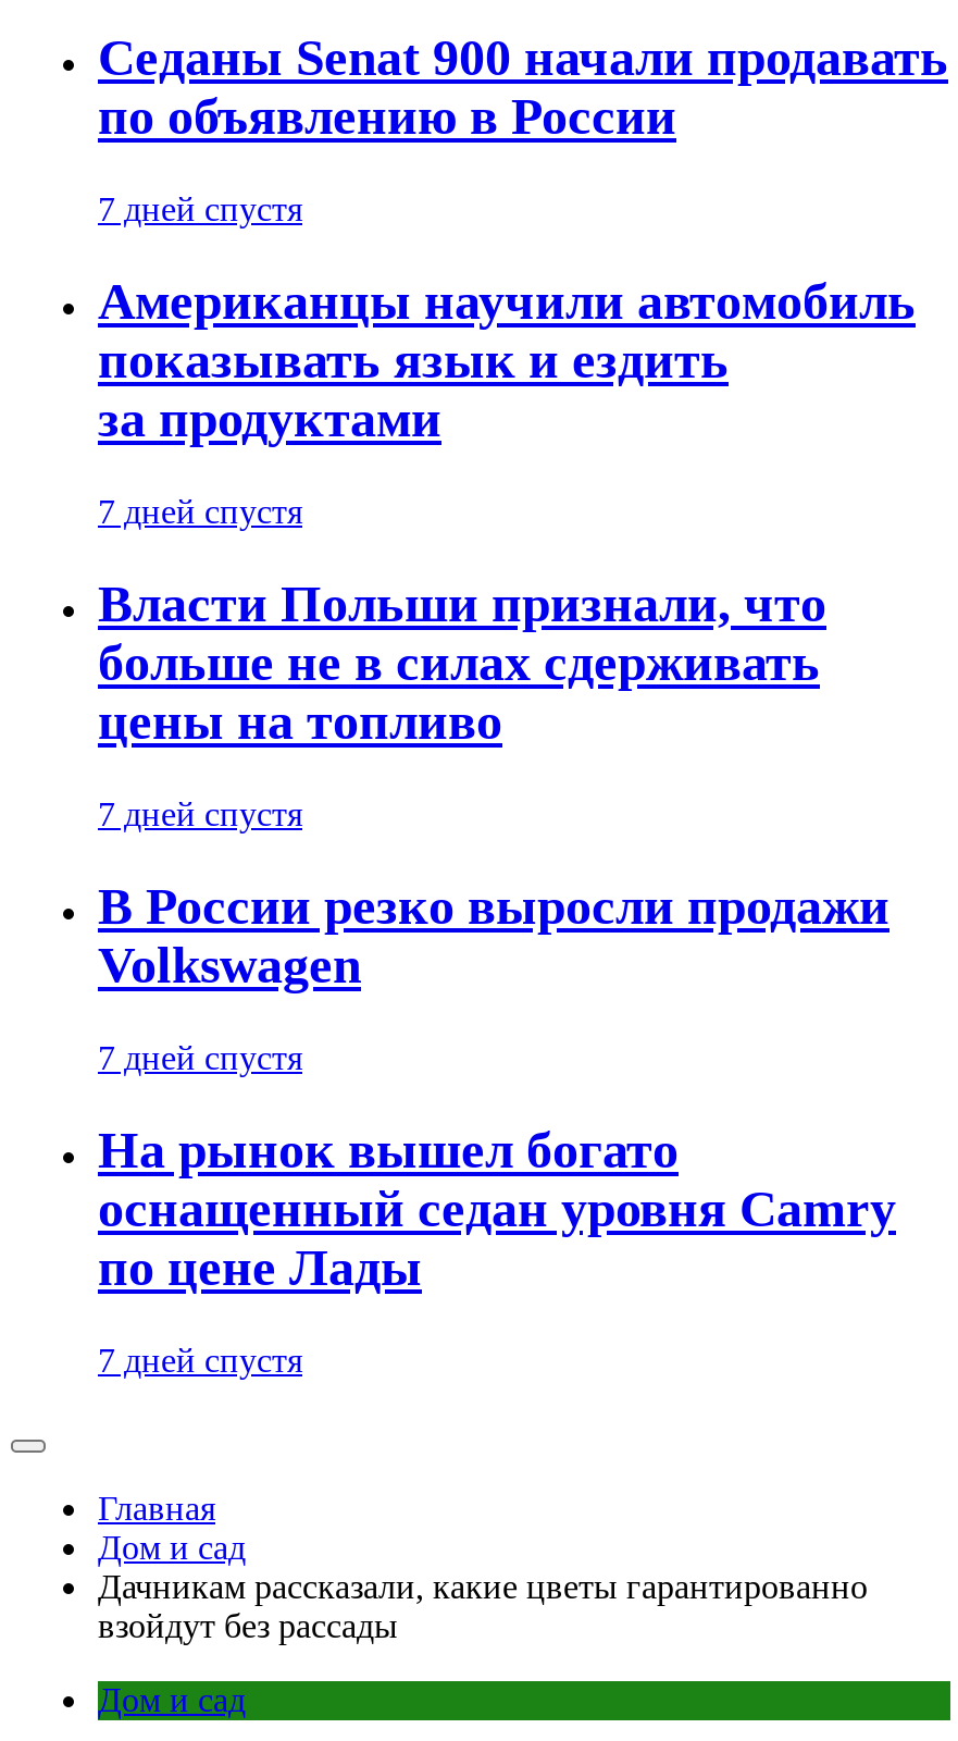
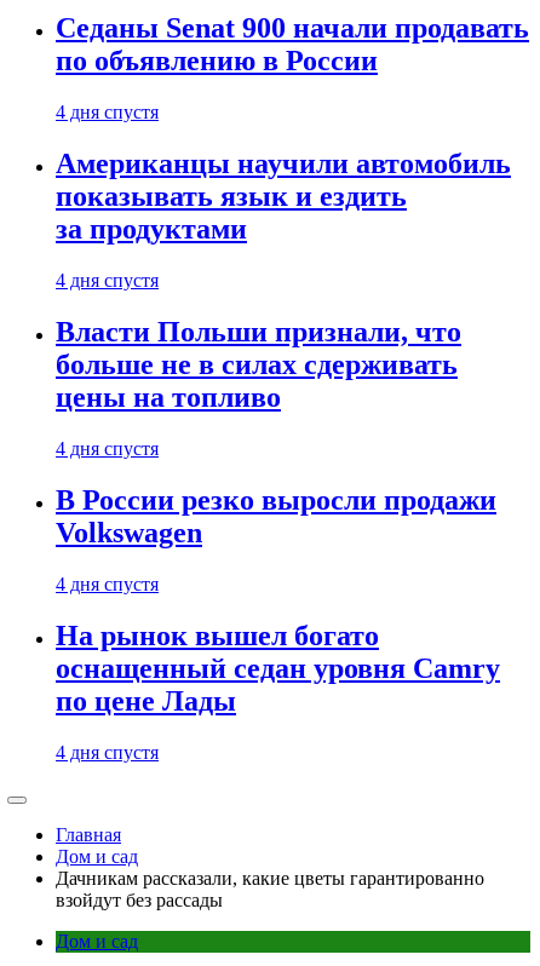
- 7 дней спустя
+ 4 дня спустя

- 7 дней спустя
+ 4 дня спустя

- 7 дней спустя
+ 4 дня спустя

- 7 дней спустя
+ 4 дня спустя

- 7 дней спустя
+ 4 дня спустя
